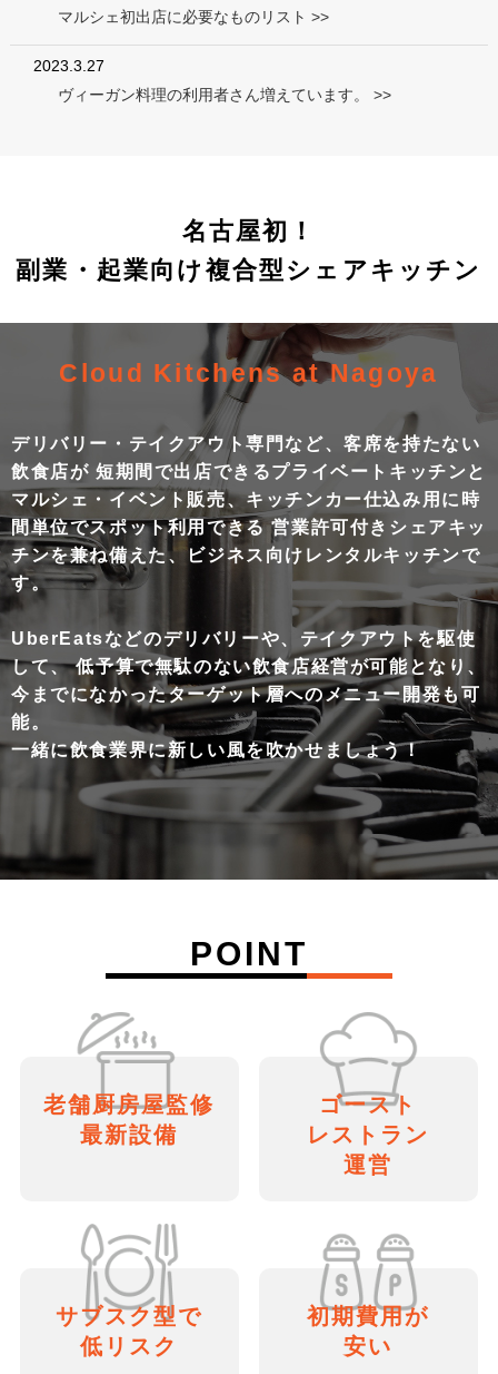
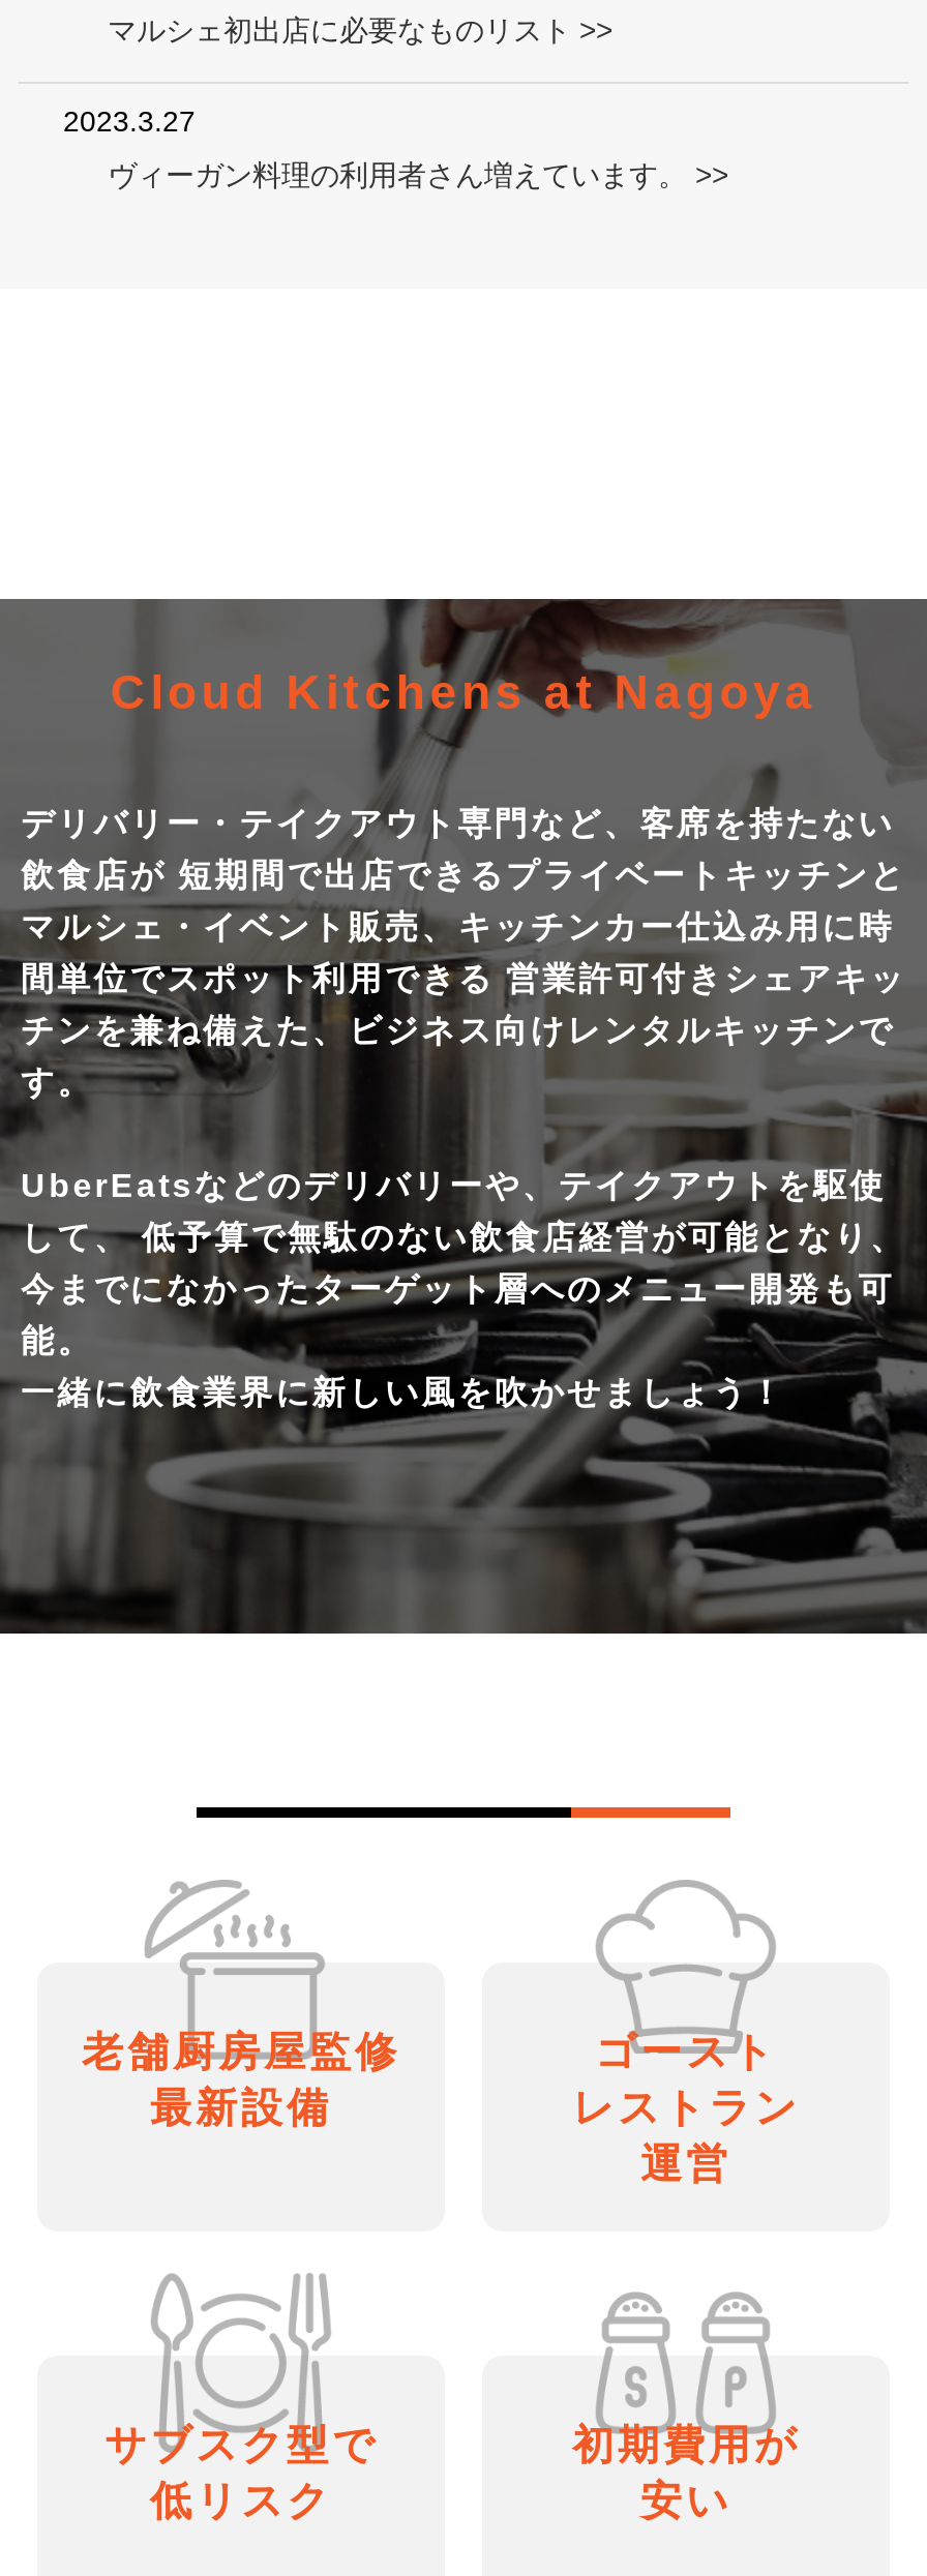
- 名古屋初！
- 副業・起業向け複合型シェアキッチン

- POINT
